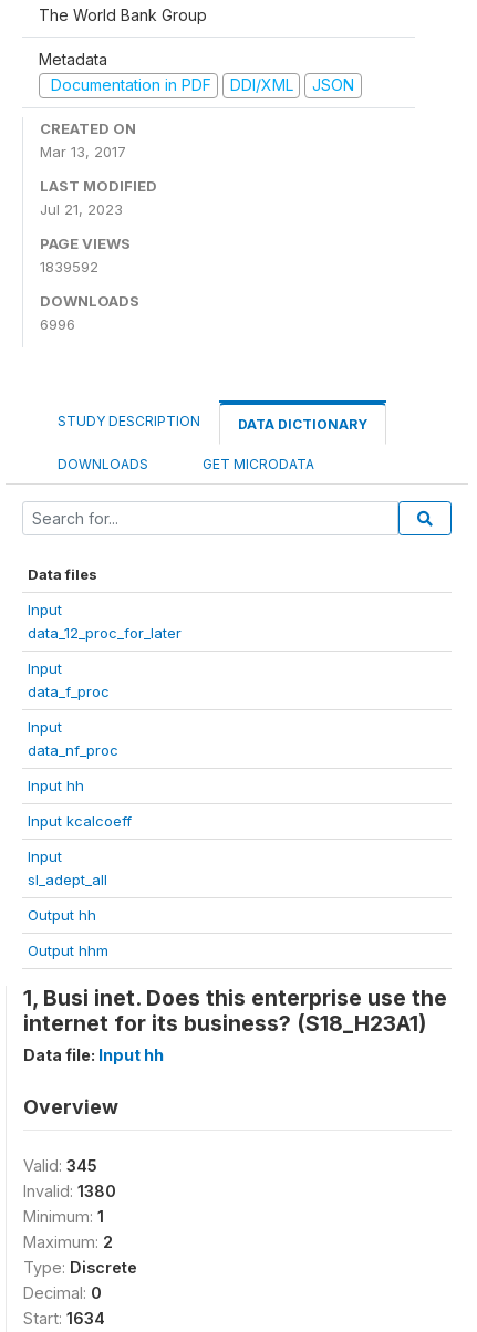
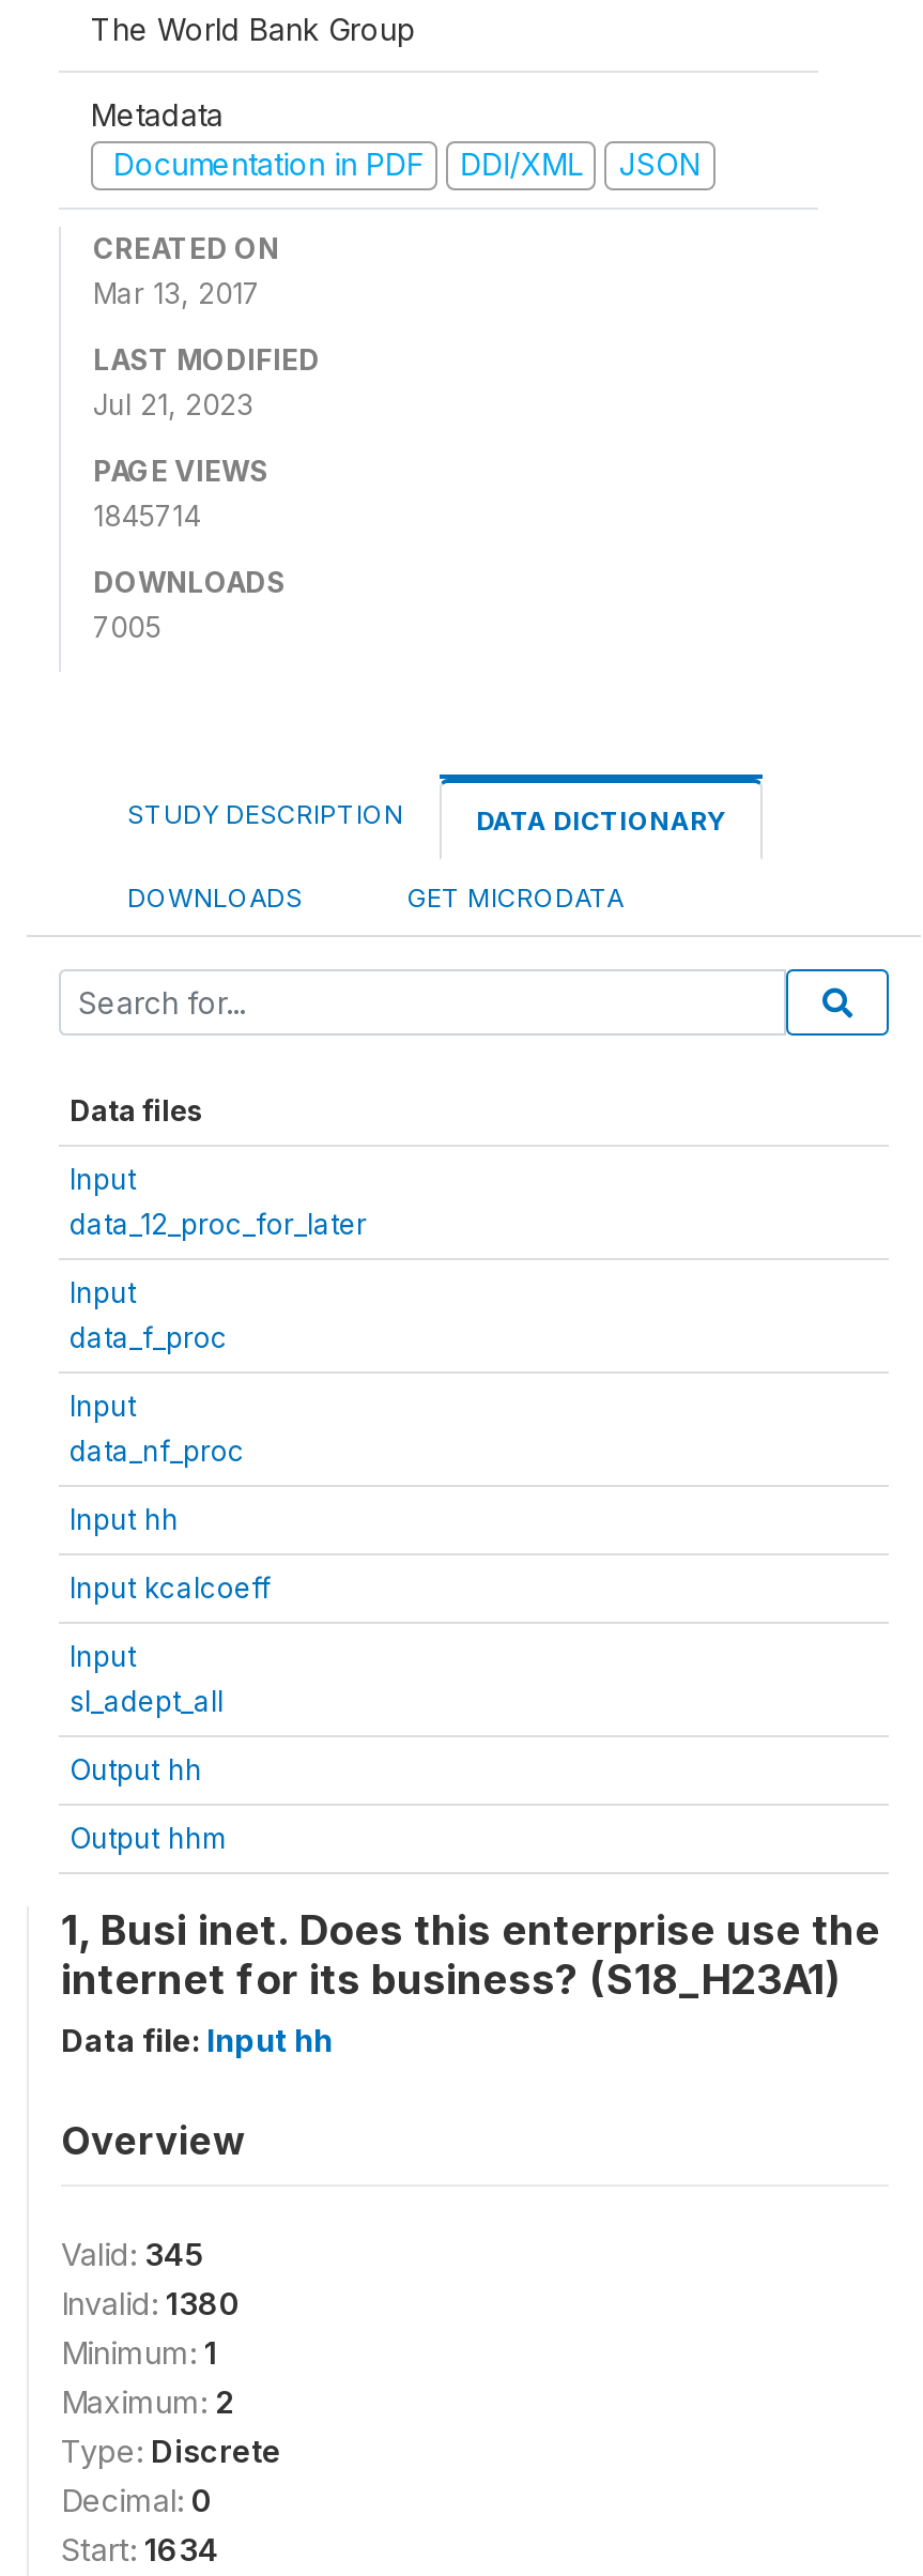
- 1839592
+ 1845714

- 6996
+ 7005
